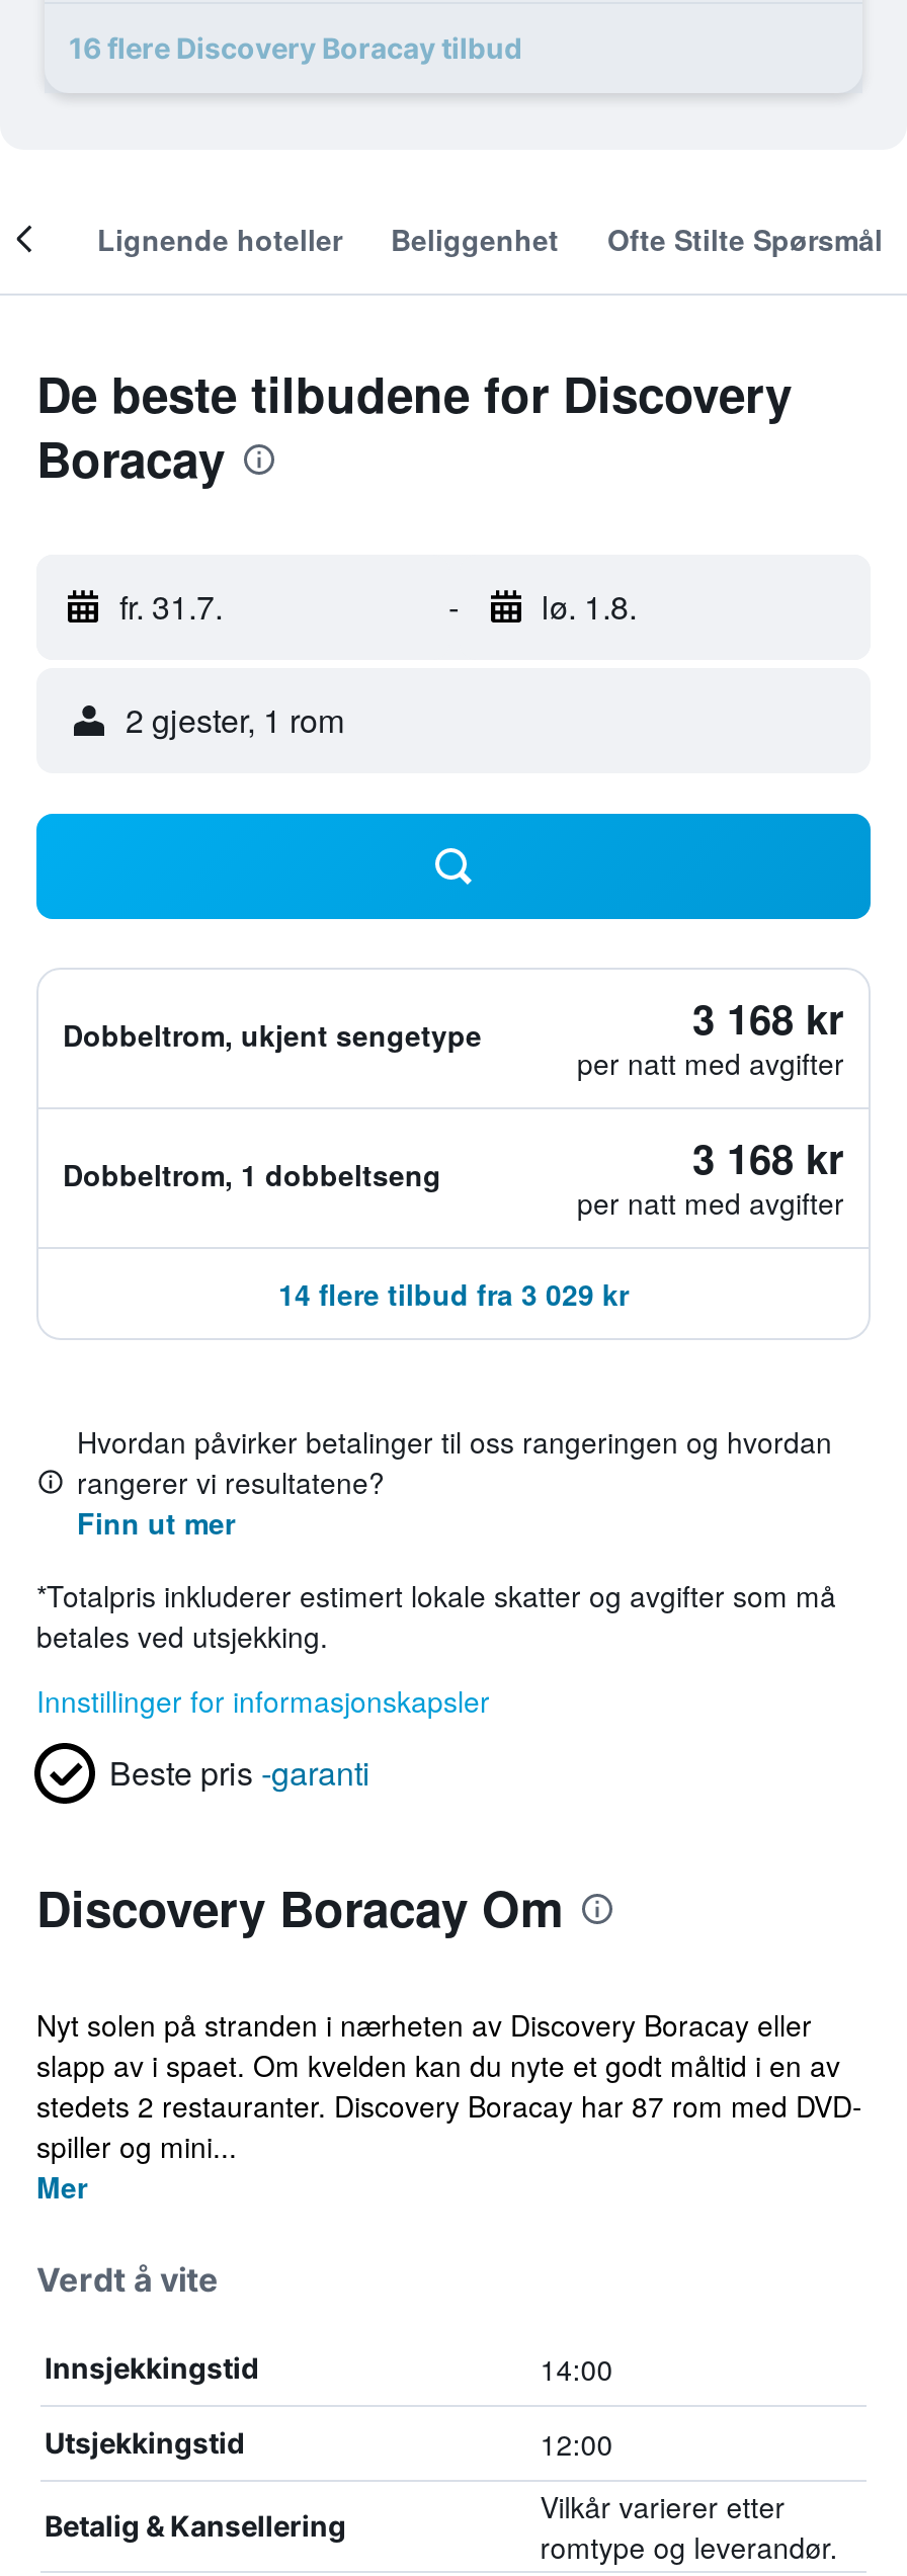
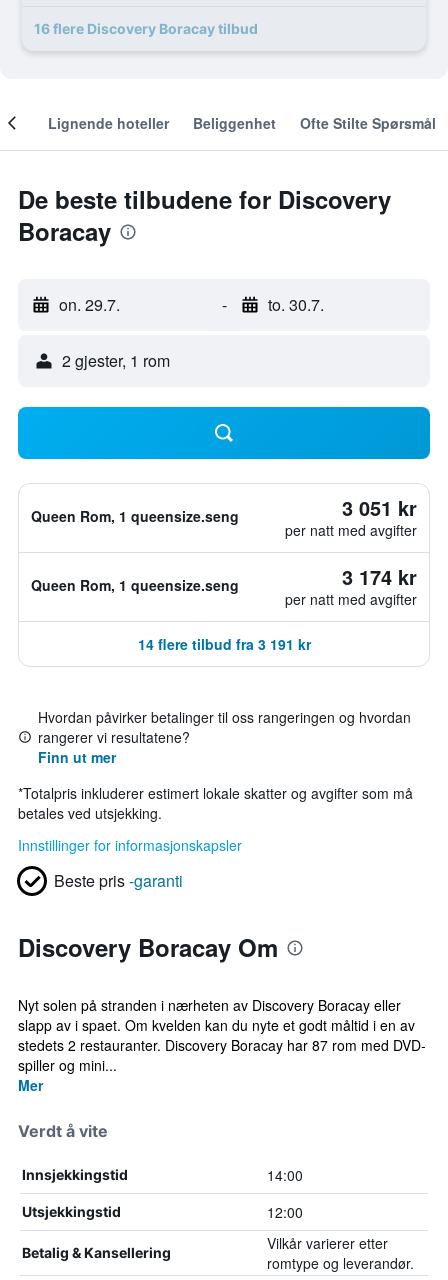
- fr. 31.7.
+ on. 29.7.

- lø. 1.8.
+ to. 30.7.

- Dobbeltrom, ukjent sengetype
- 3 168 kr
+ Queen Rom, 1 queensize.seng
+ 3 051 kr

- Dobbeltrom, 1 dobbeltseng
- 3 168 kr
+ Queen Rom, 1 queensize.seng
+ 3 174 kr

- 14 flere tilbud fra 3 029 kr
+ 14 flere tilbud fra 3 191 kr
